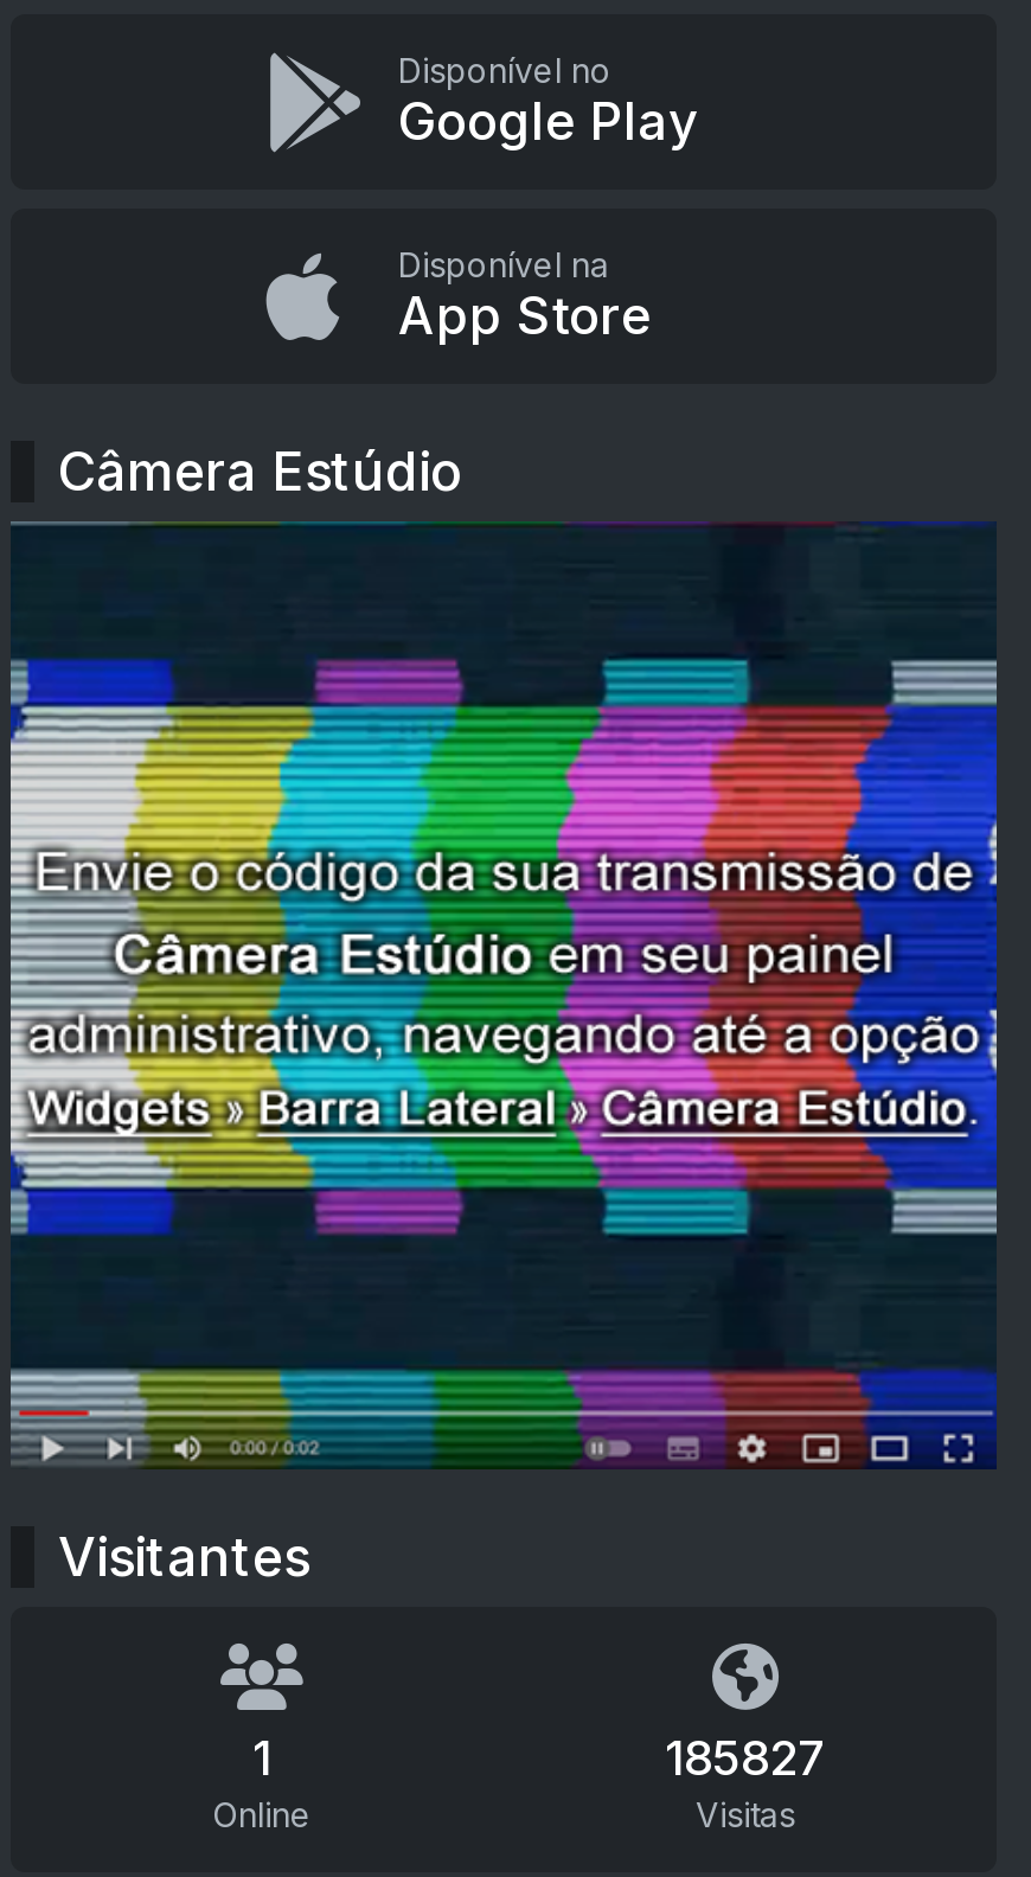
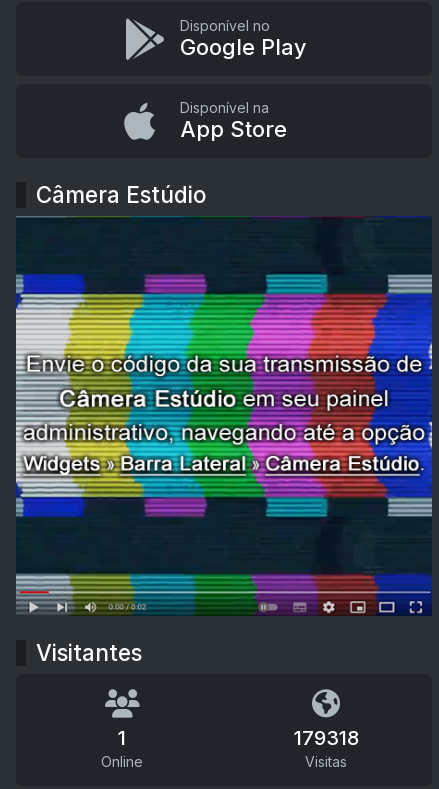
- 185827
+ 179318
